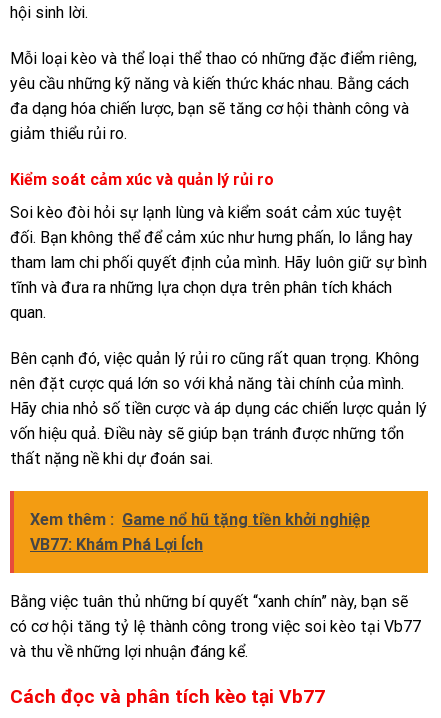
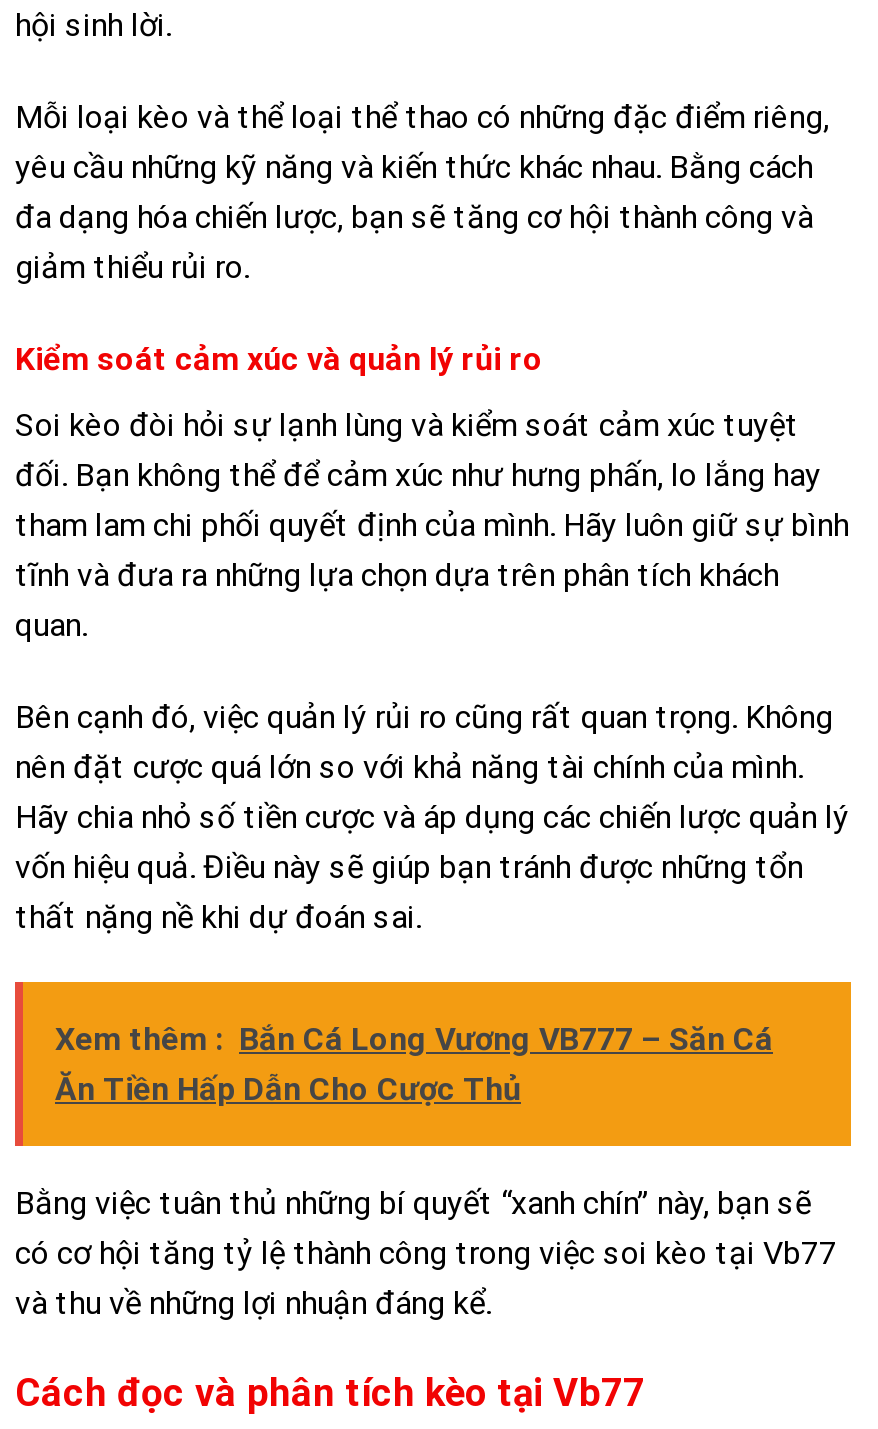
- Xem thêm : Game nổ hũ tặng tiền khởi nghiệp
- VB77: Khám Phá Lợi Ích
+ Xem thêm : Bắn Cá Long Vương VB777 – Săn Cá
+ Ăn Tiền Hấp Dẫn Cho Cược Thủ
